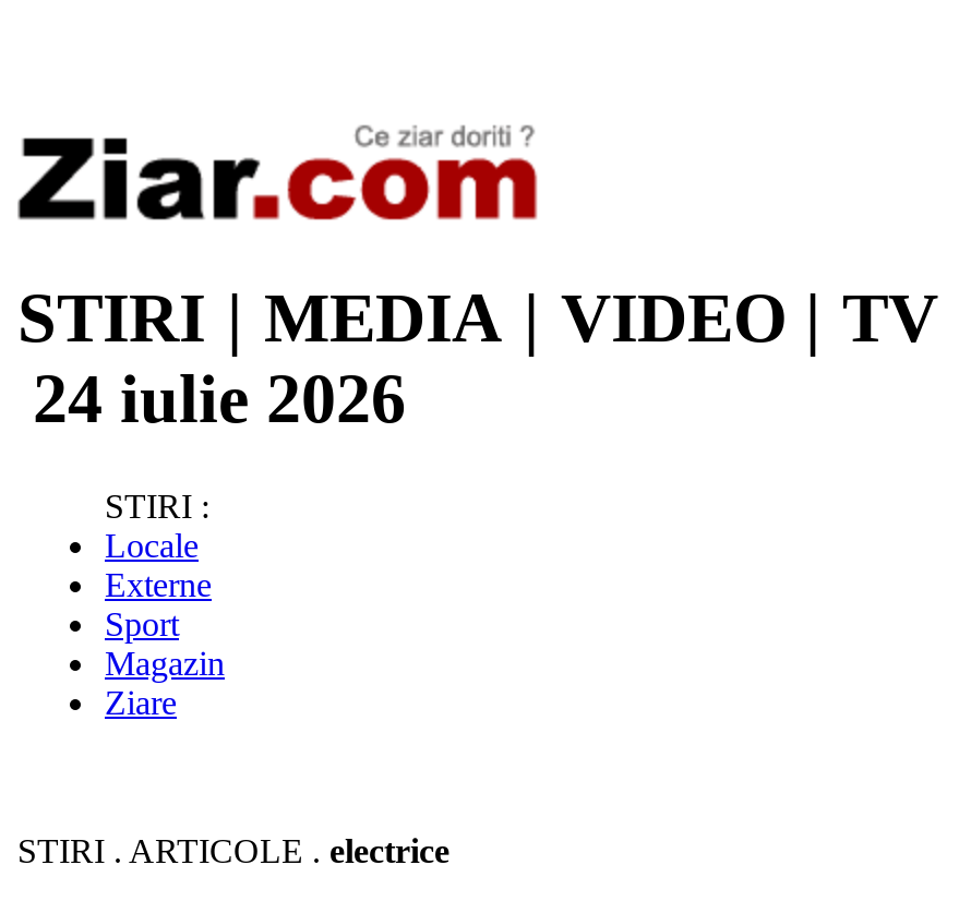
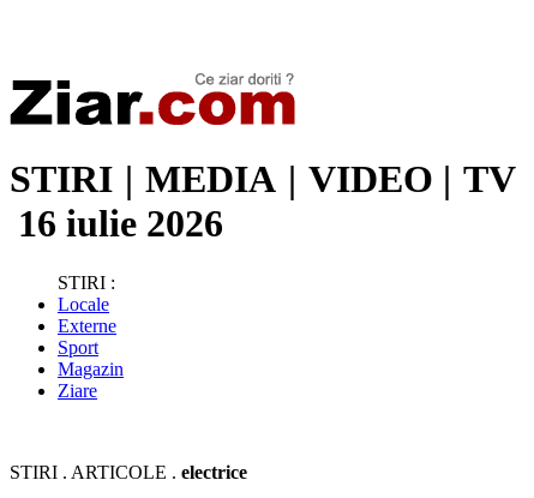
- 24 iulie 2026
+ 16 iulie 2026
